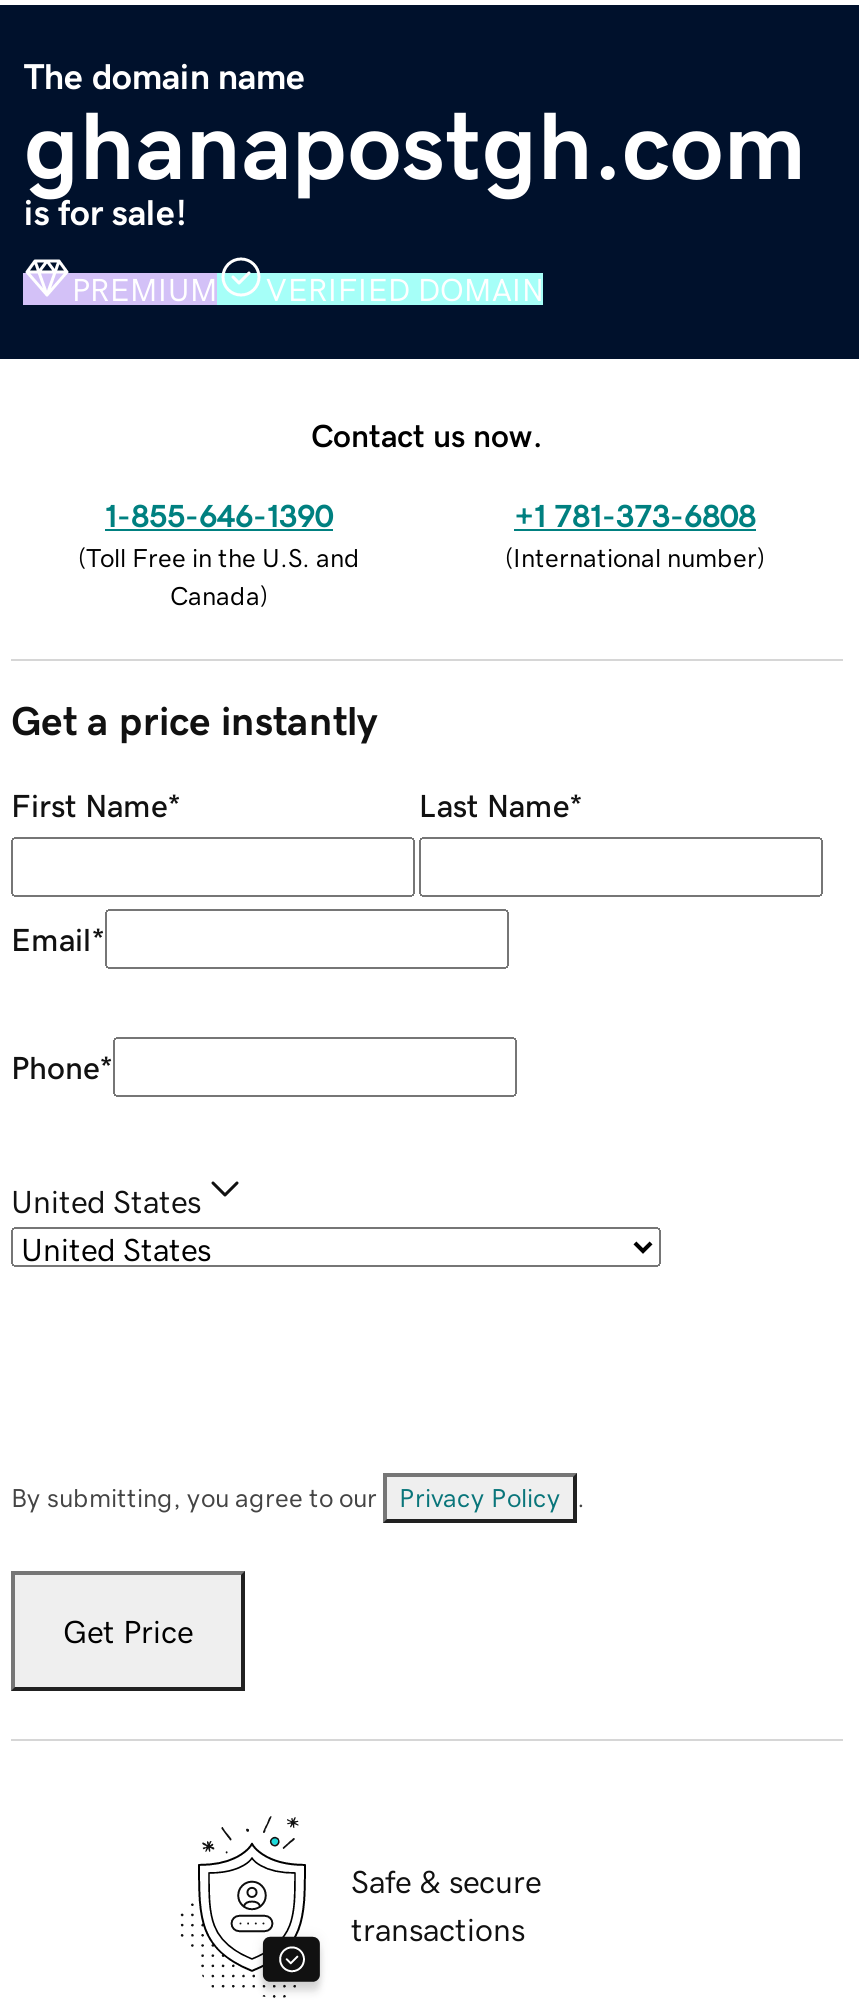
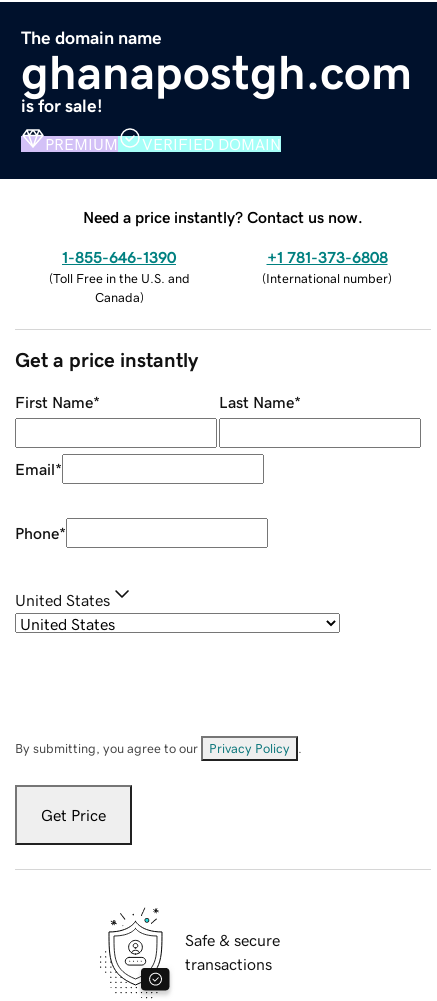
- Contact us now.
+ Need a price instantly? Contact us now.
